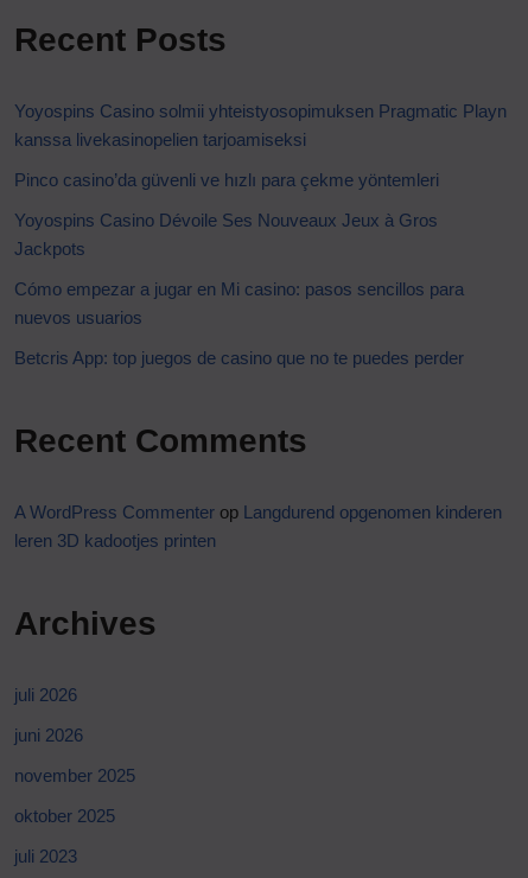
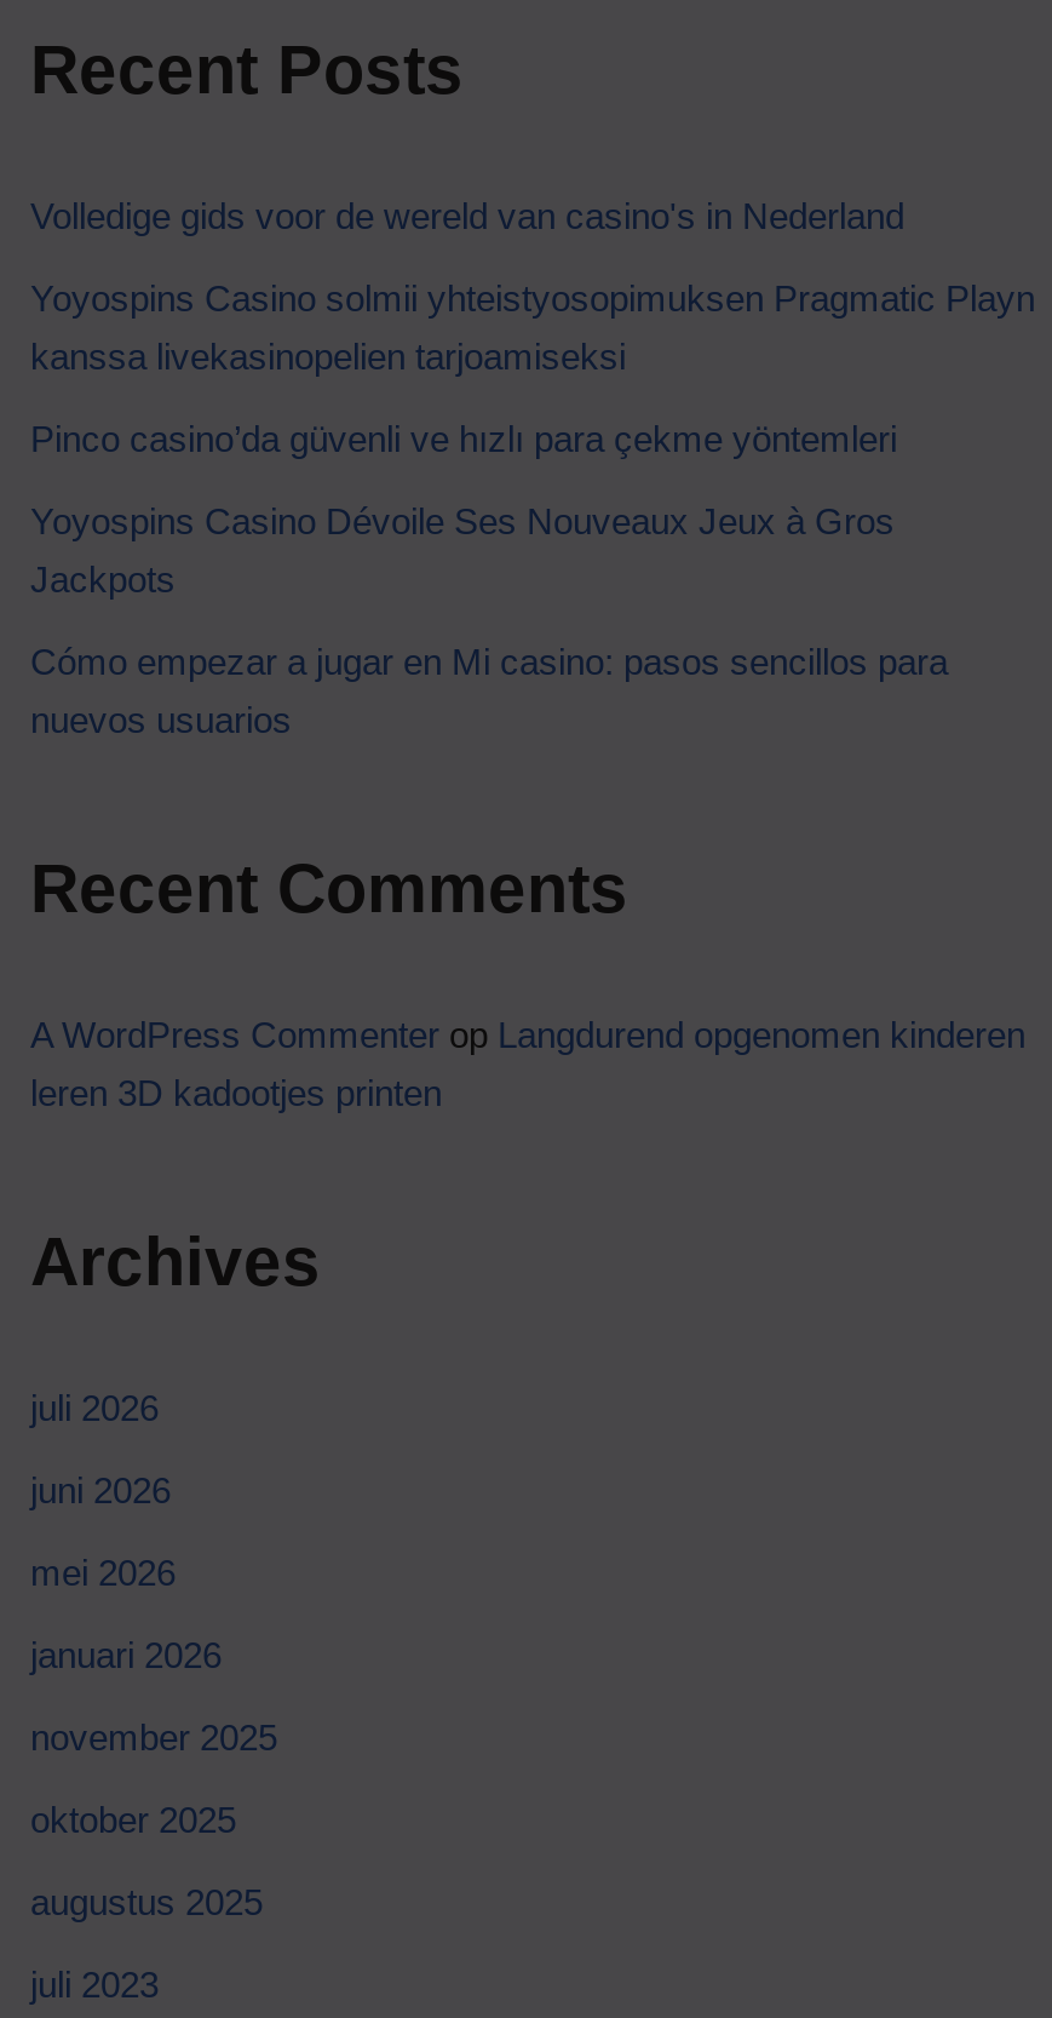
+ Volledige gids voor de wereld van casino's in Nederland

- Betcris App: top juegos de casino que no te puedes perder

+ mei 2026
+ januari 2026

+ augustus 2025
